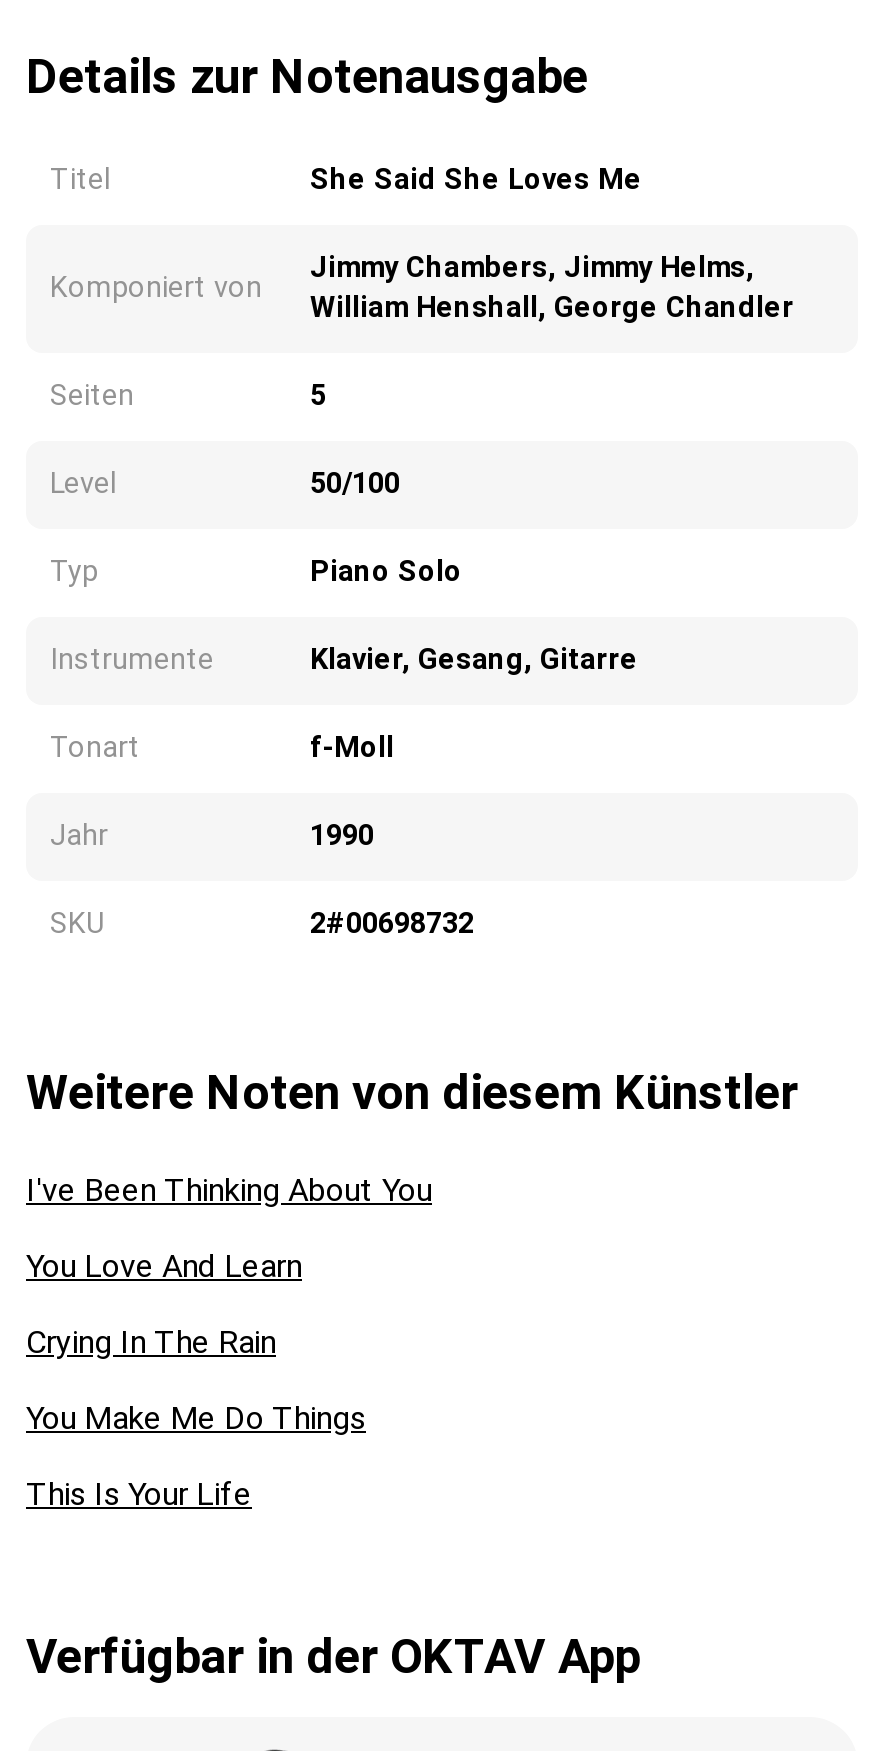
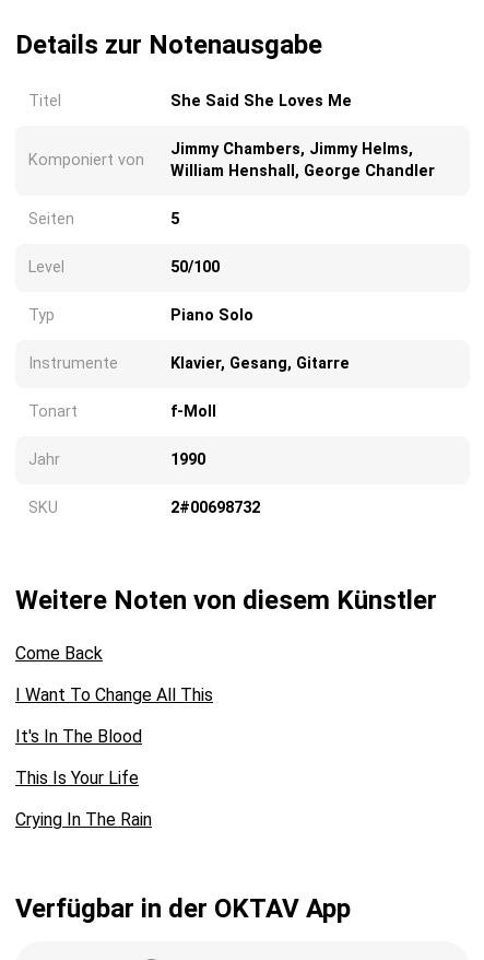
- I've Been Thinking About You
- You Love And Learn
- You Make Me Do Things
+ Come Back
+ I Want To Change All This
+ It's In The Blood

moved down: Crying In The Rain

moved up: This Is Your Life
